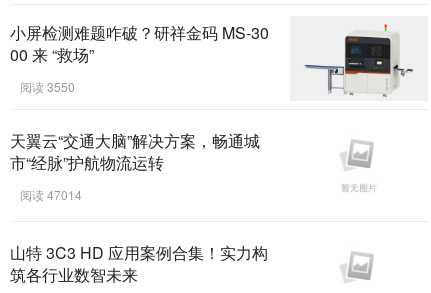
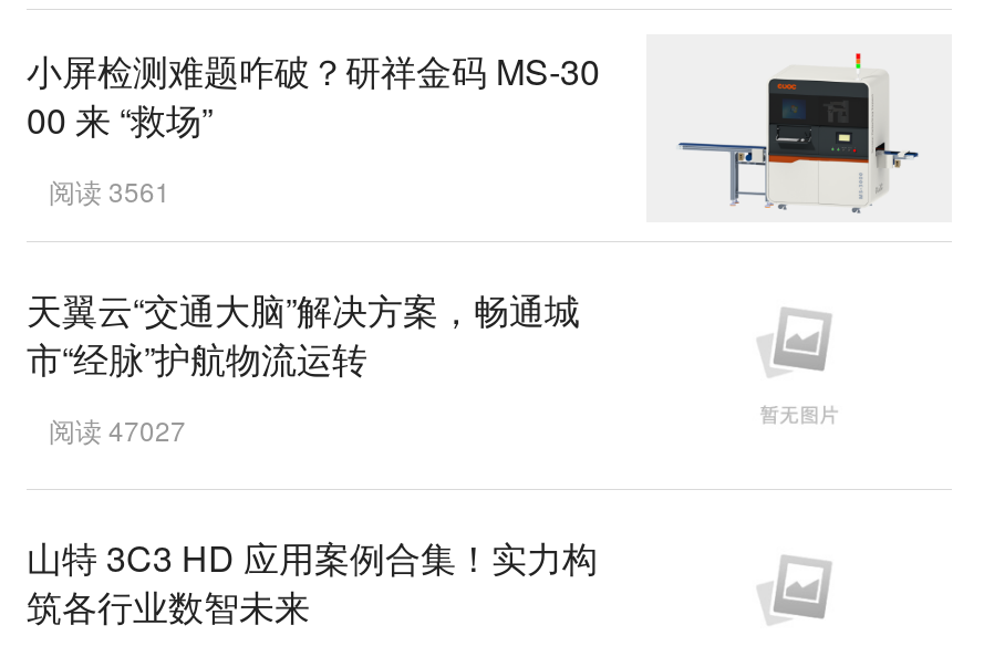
- 阅读 3550
+ 阅读 3561

- 阅读 47014
+ 阅读 47027
